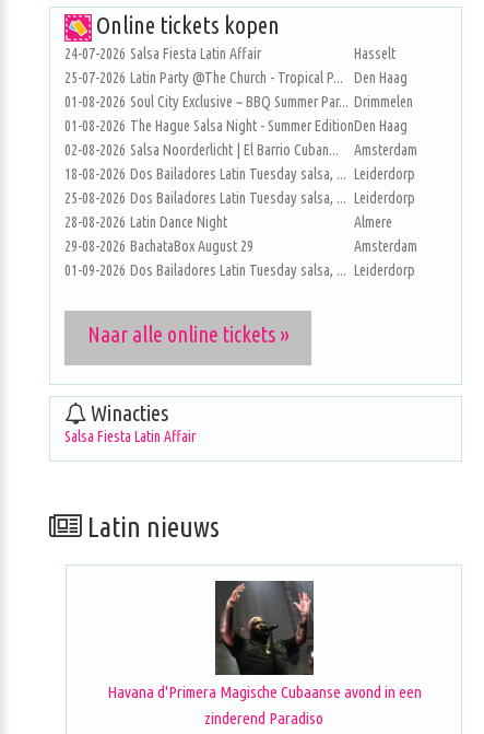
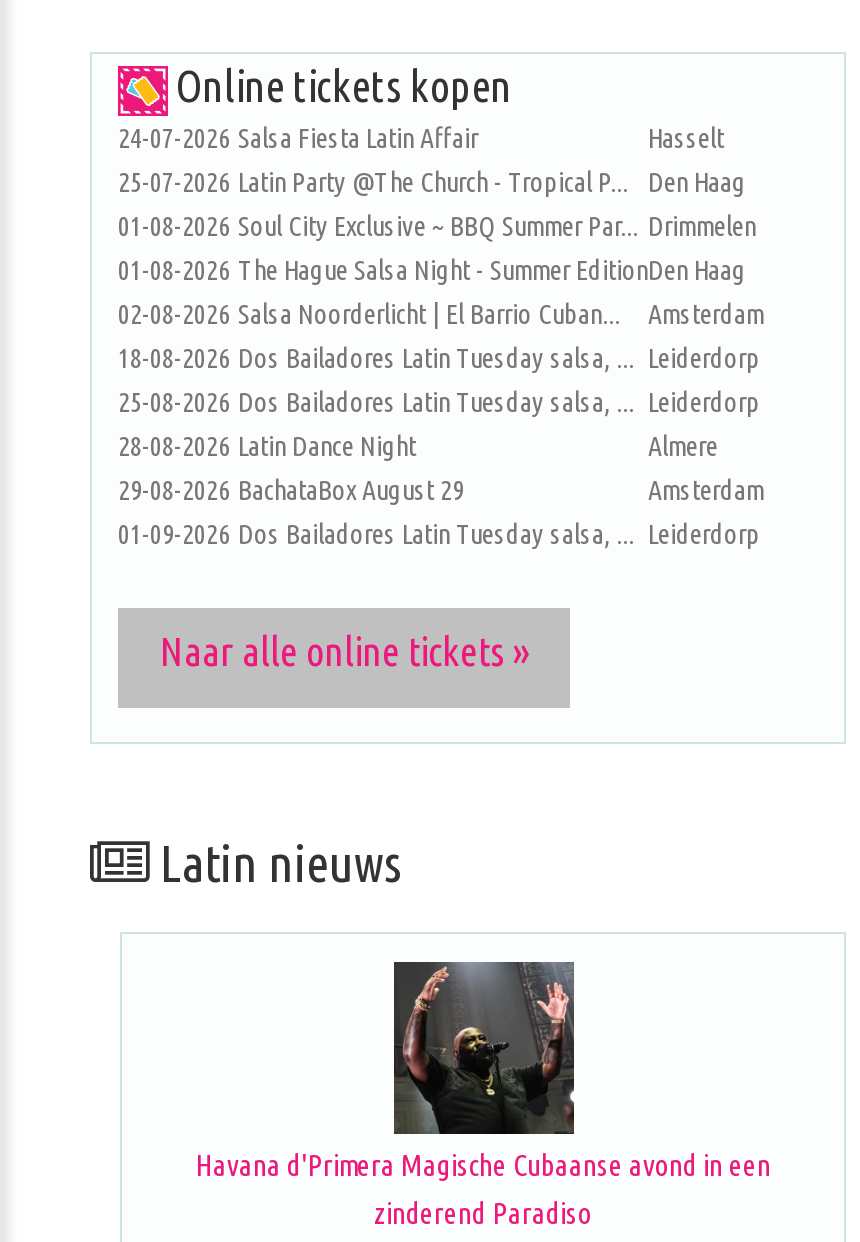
- Winacties
- Salsa Fiesta Latin Affair
